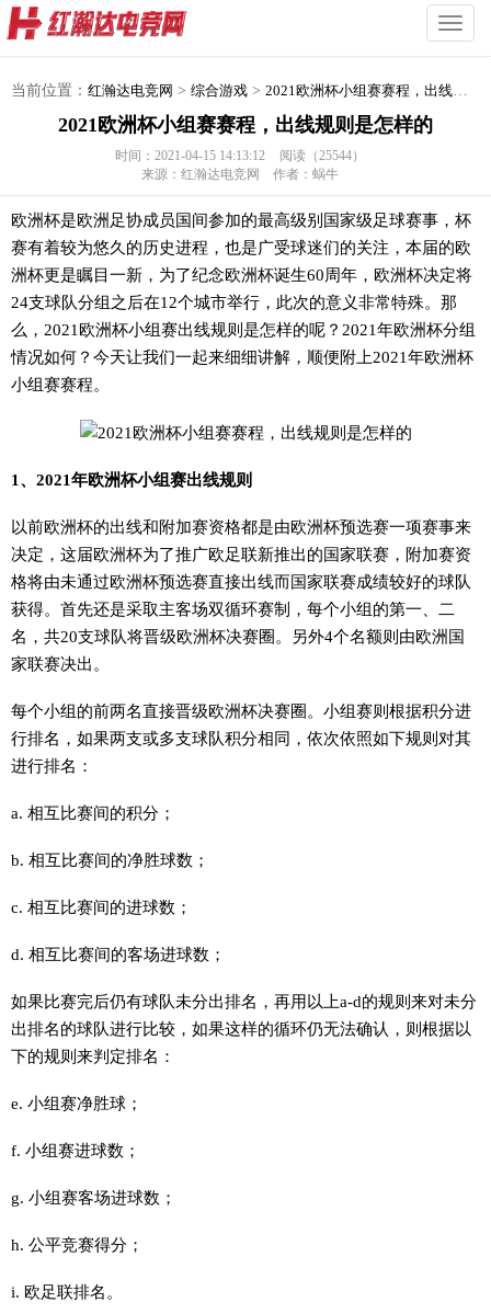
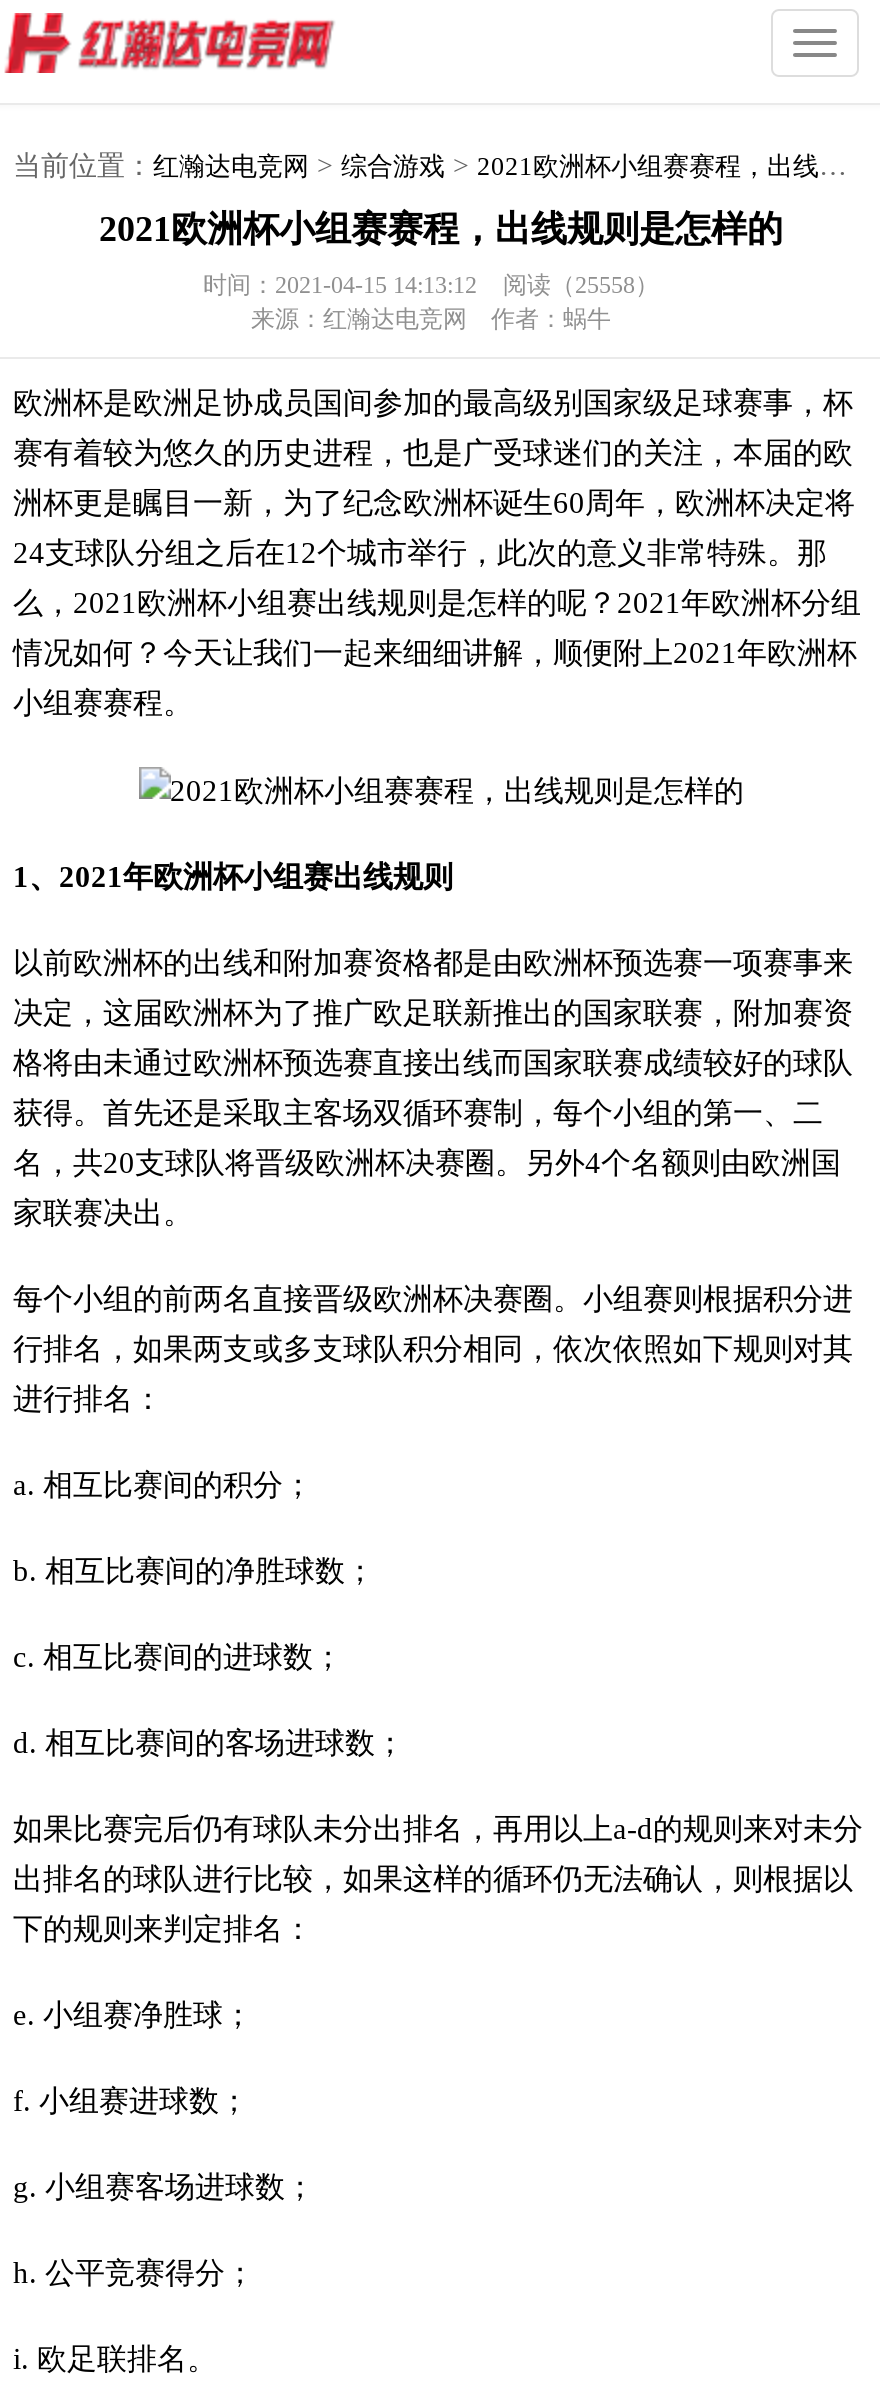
- 时间：2021-04-15 14:13:12 阅读（25544）
+ 时间：2021-04-15 14:13:12 阅读（25558）
